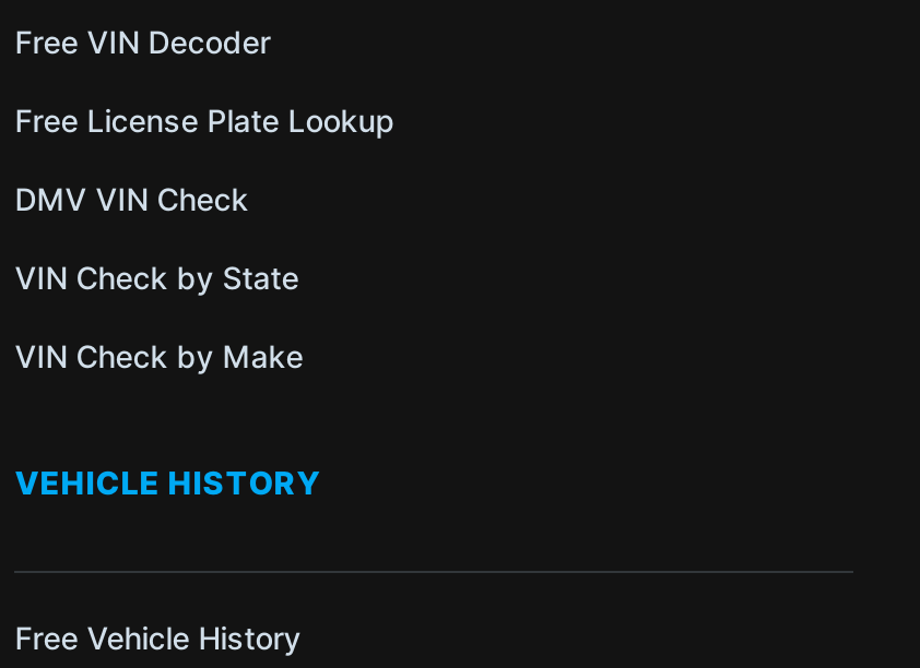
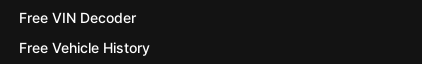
- Free License Plate Lookup
- DMV VIN Check
- VIN Check by State
- VIN Check by Make
- VEHICLE HISTORY
